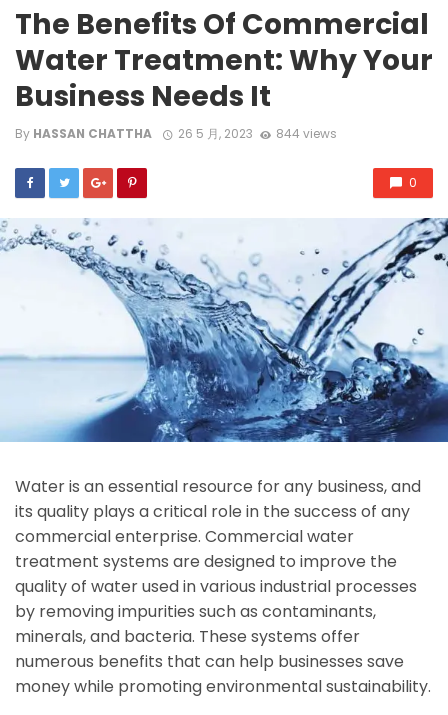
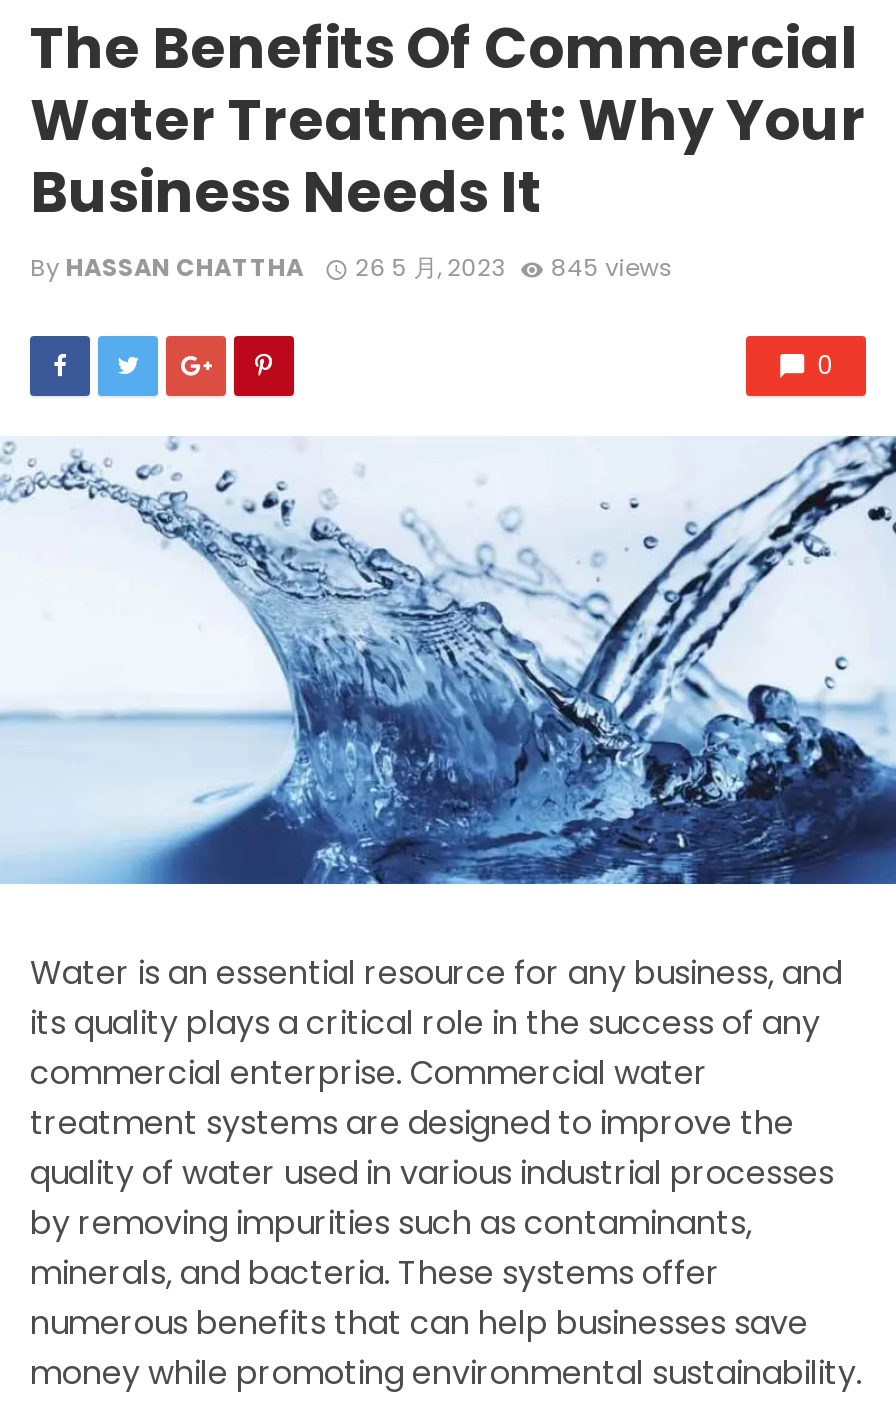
- By HASSAN CHATTHA 26 5 月, 2023 844 views
+ By HASSAN CHATTHA 26 5 月, 2023 845 views
